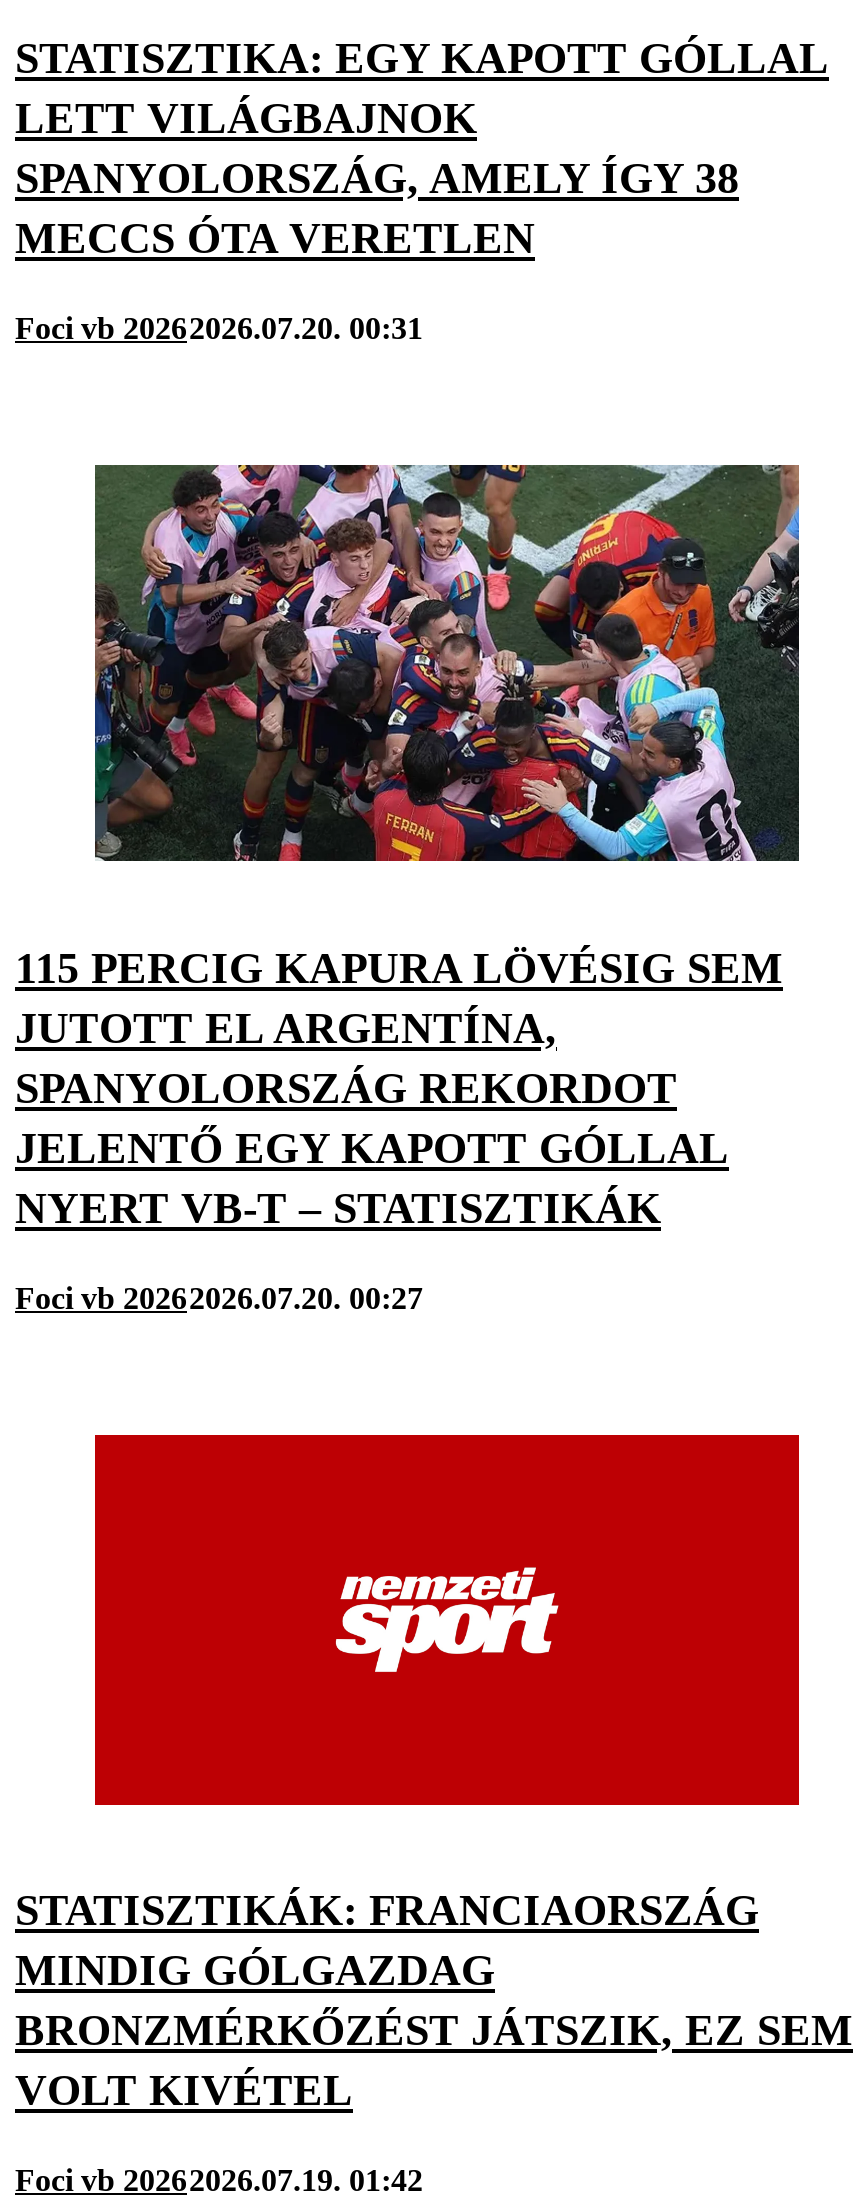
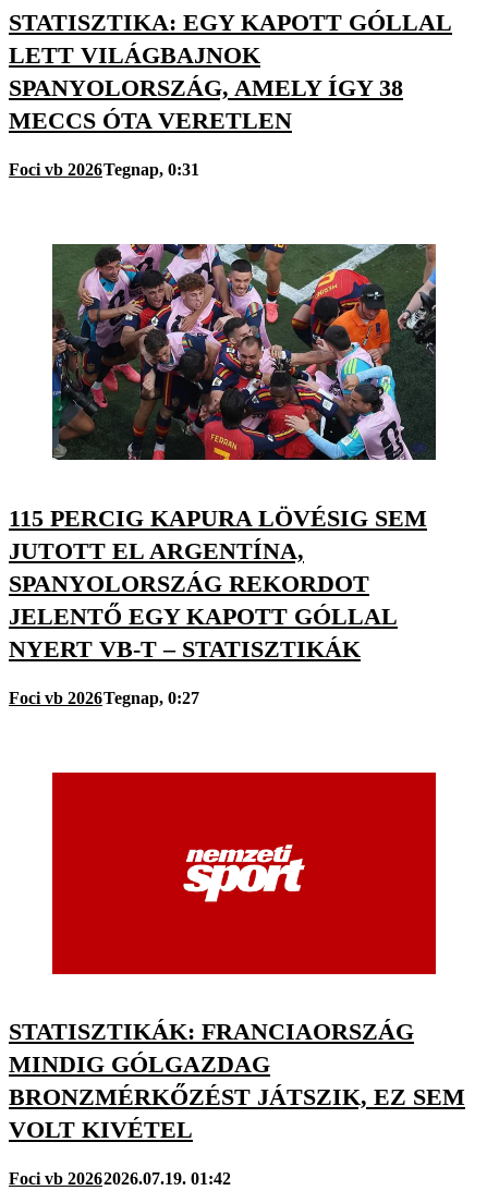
- Foci vb 20262026.07.20. 00:31
+ Foci vb 2026Tegnap, 0:31

- Foci vb 20262026.07.20. 00:27
+ Foci vb 2026Tegnap, 0:27
